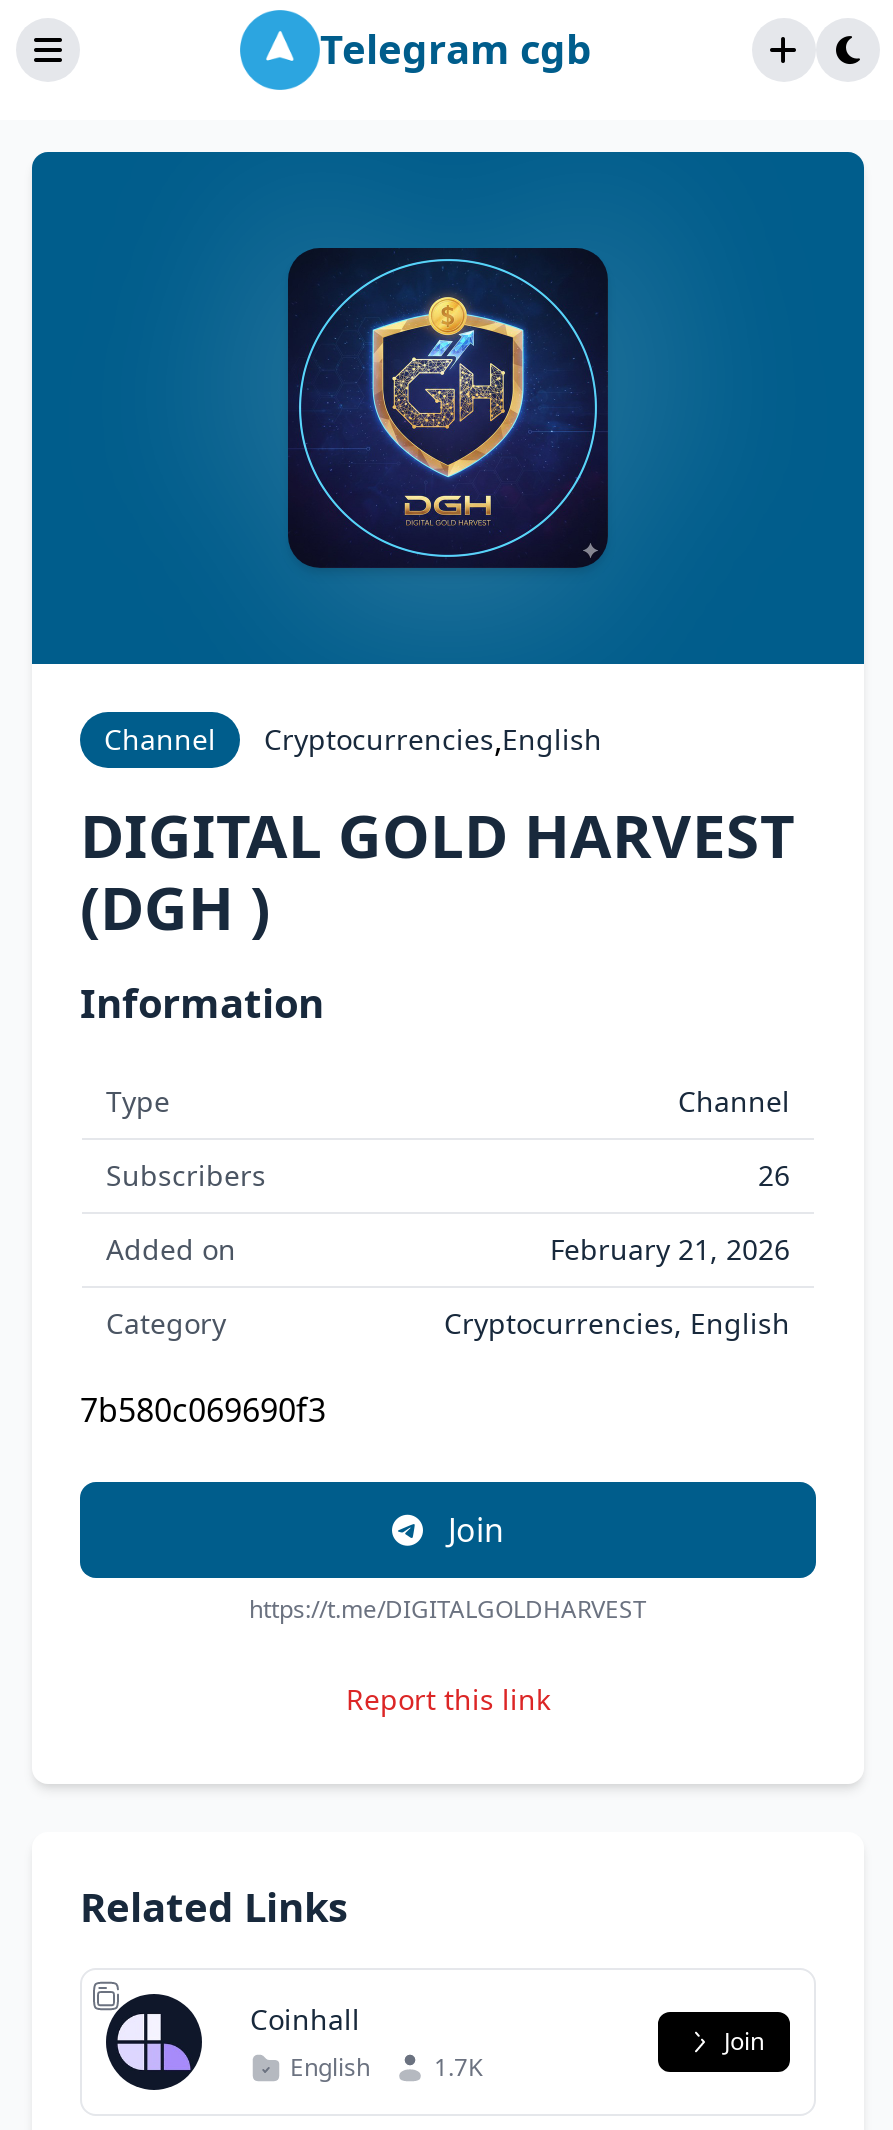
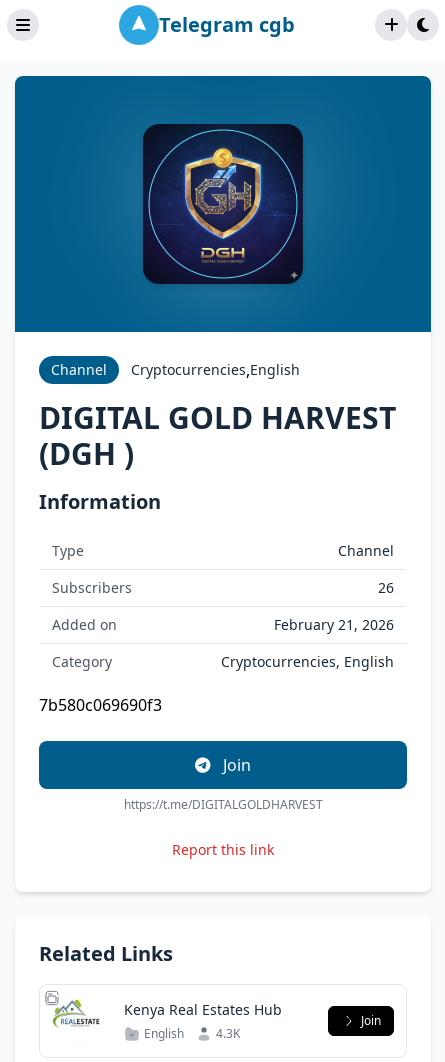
- [image]
- Coinhall
+ [image]
+ Kenya Real Estates Hub

- English 1.7K
+ English 4.3K
